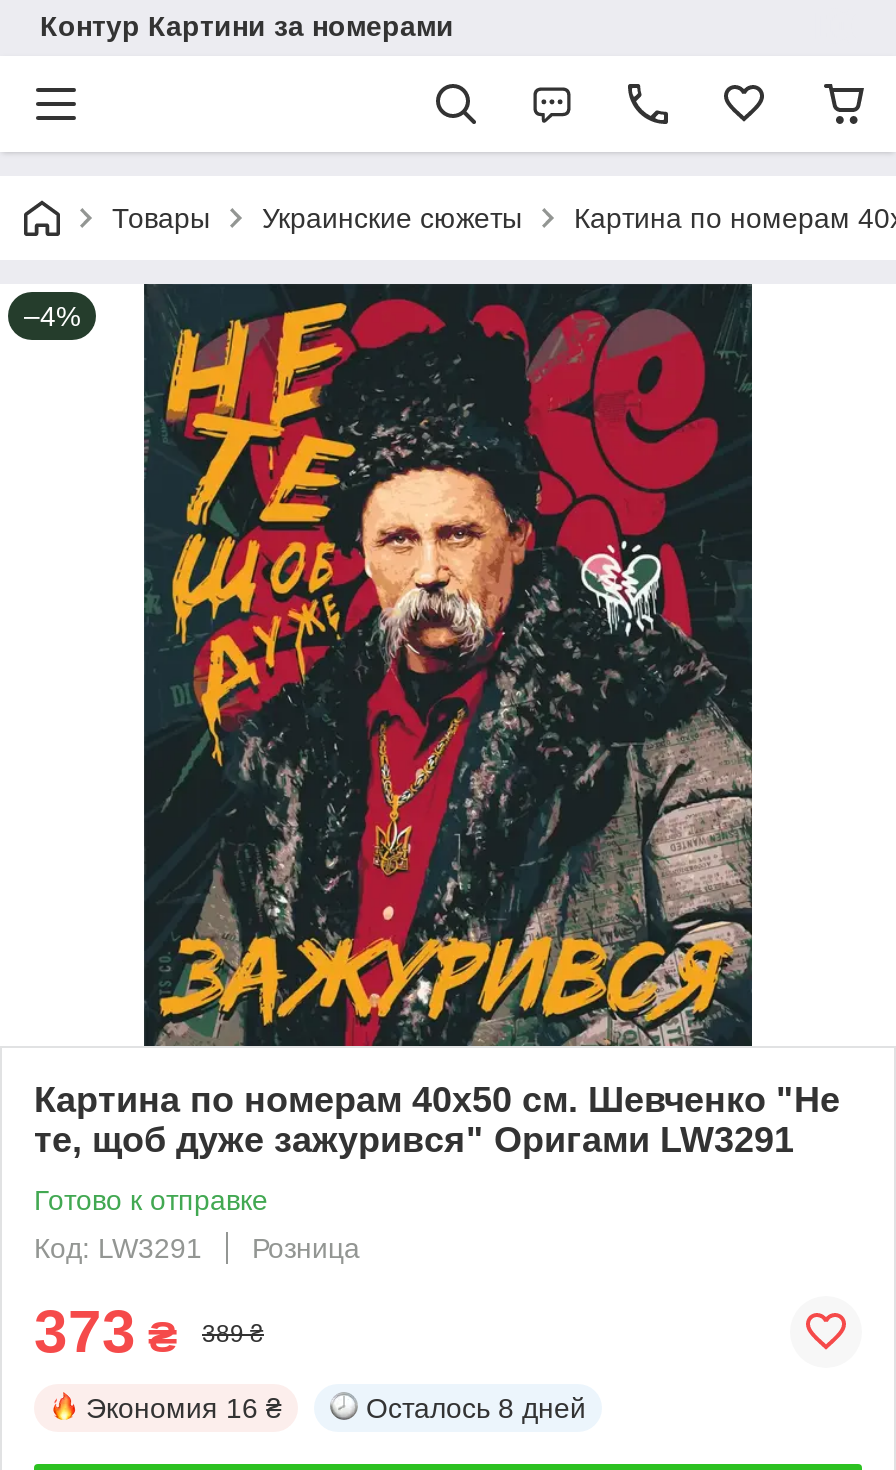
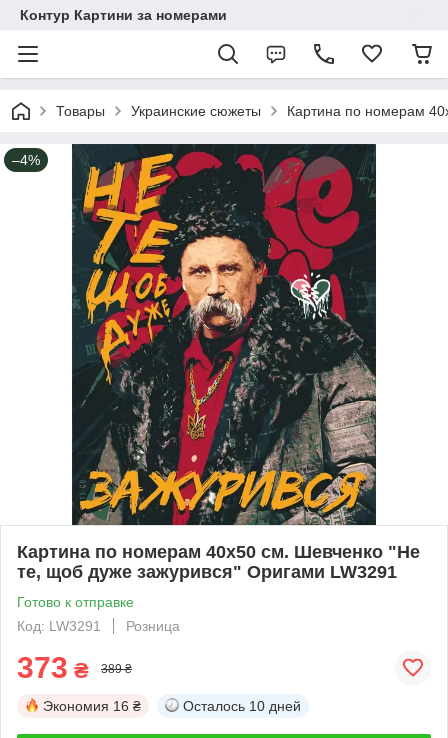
- Осталось 8 дней
+ Осталось 10 дней
